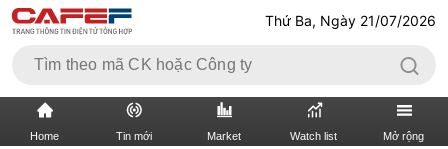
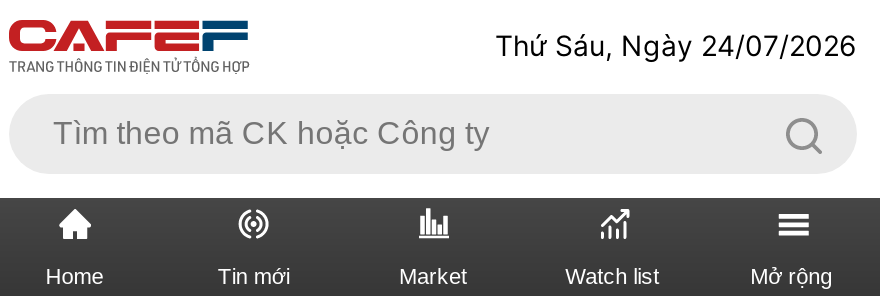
- Thứ Ba, Ngày 21/07/2026
+ Thứ Sáu, Ngày 24/07/2026
